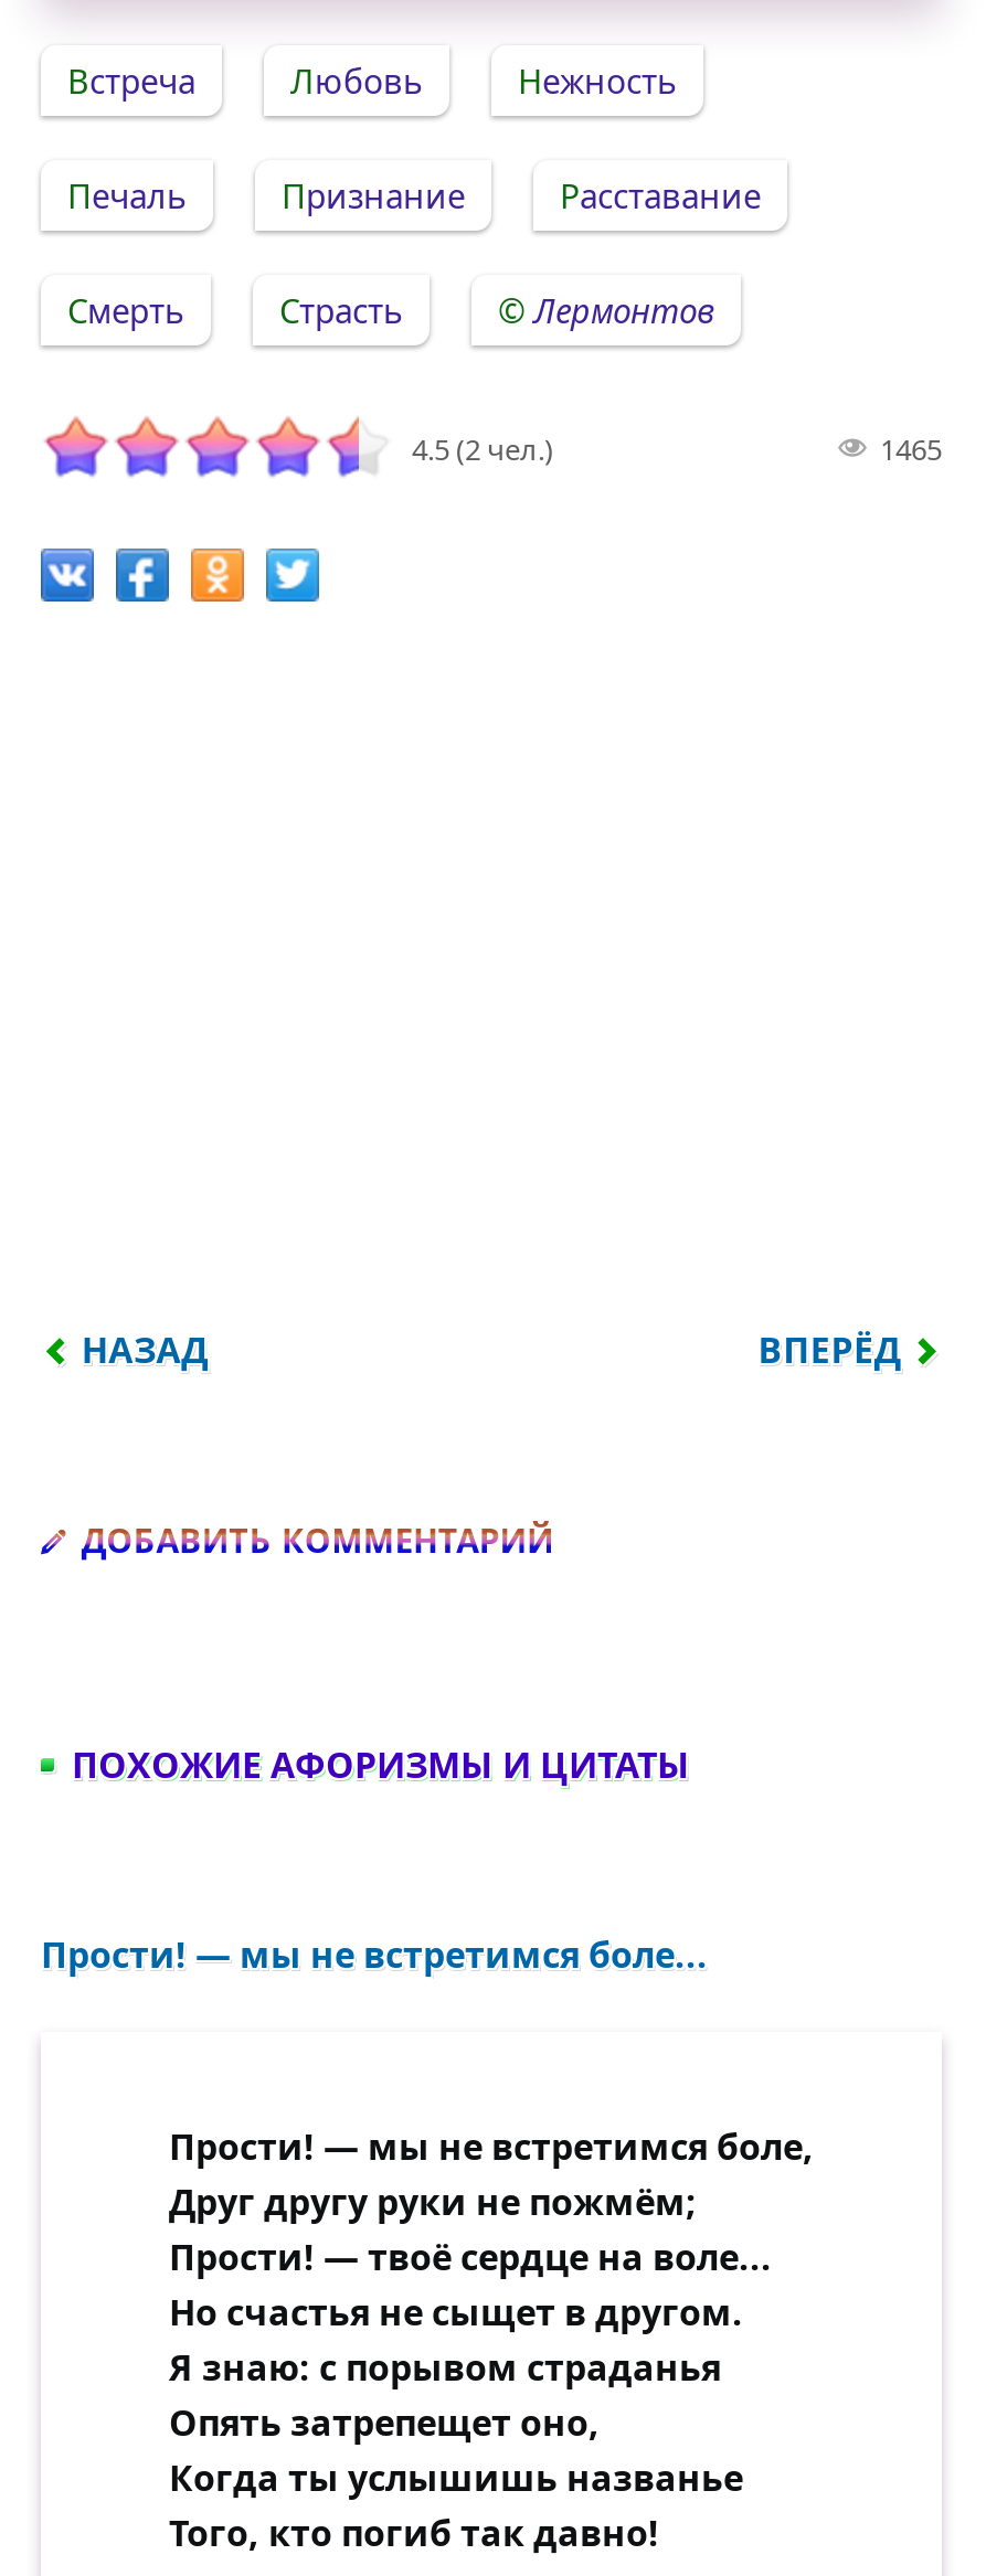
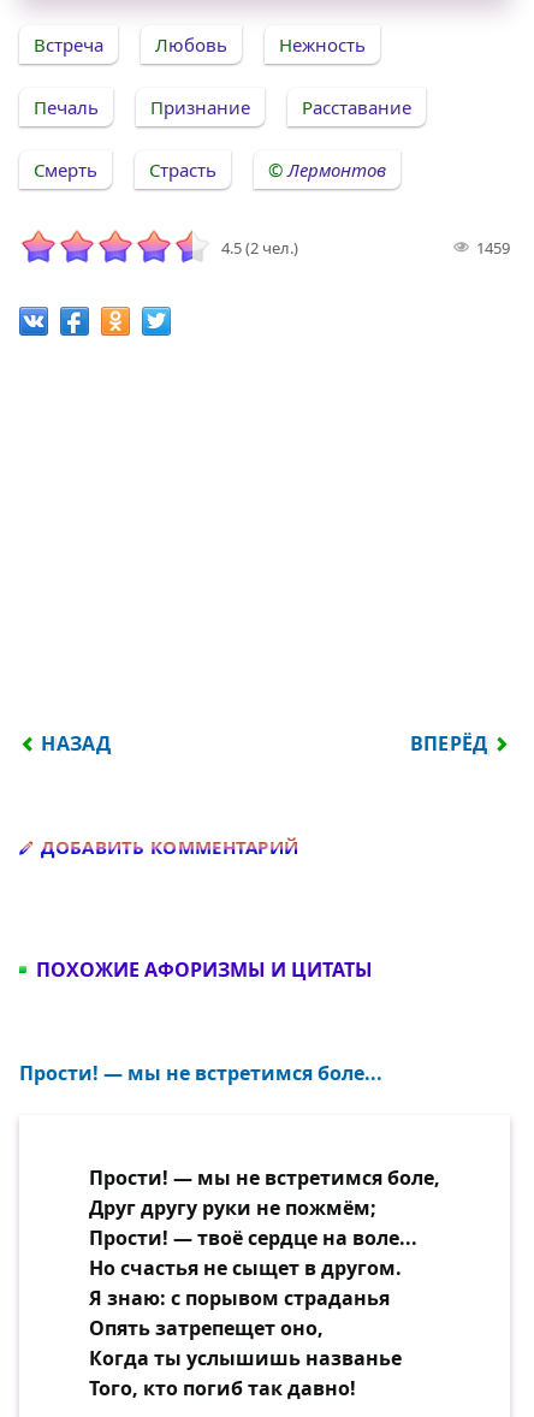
- 1465
+ 1459
